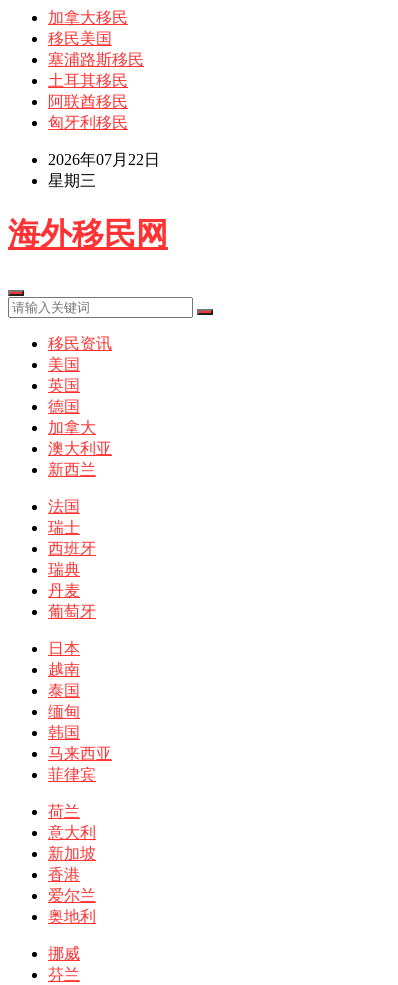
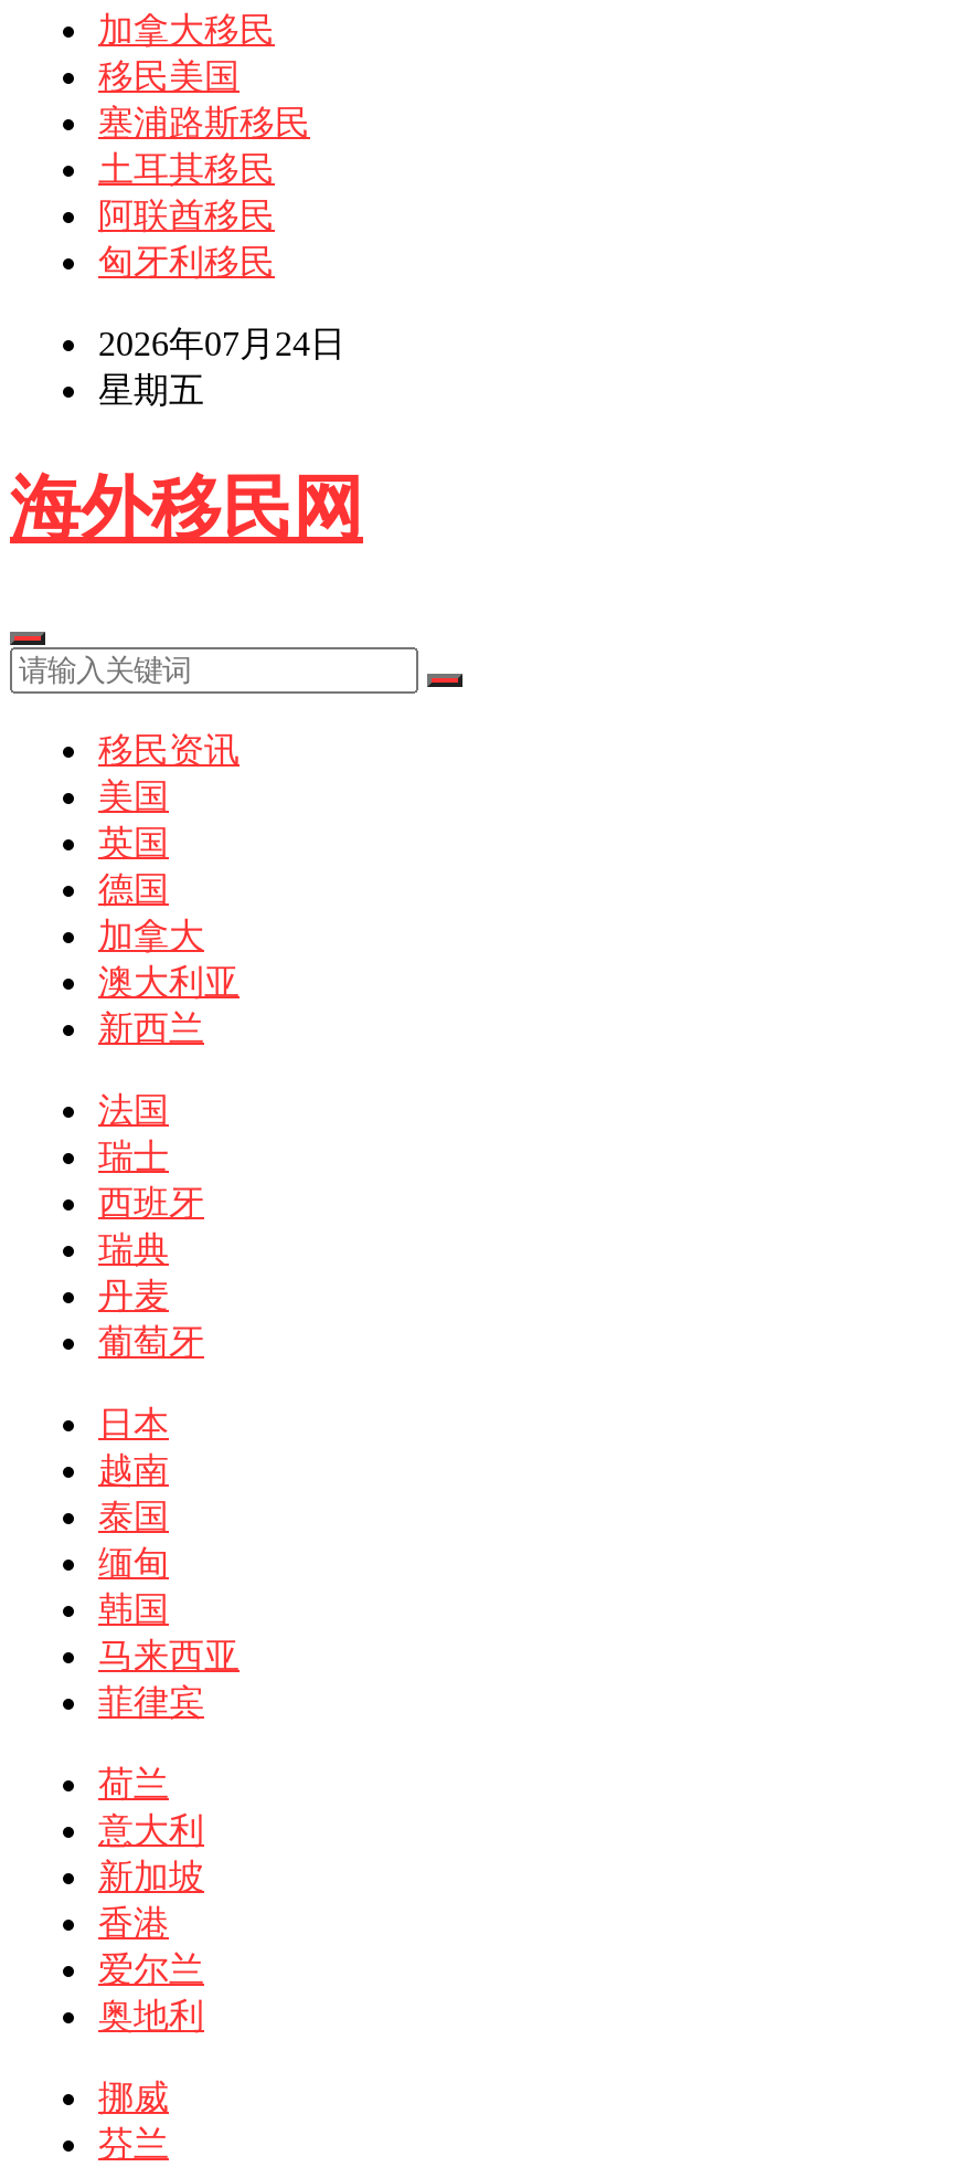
- 2026年07月22日
+ 2026年07月24日

- 星期三
+ 星期五
